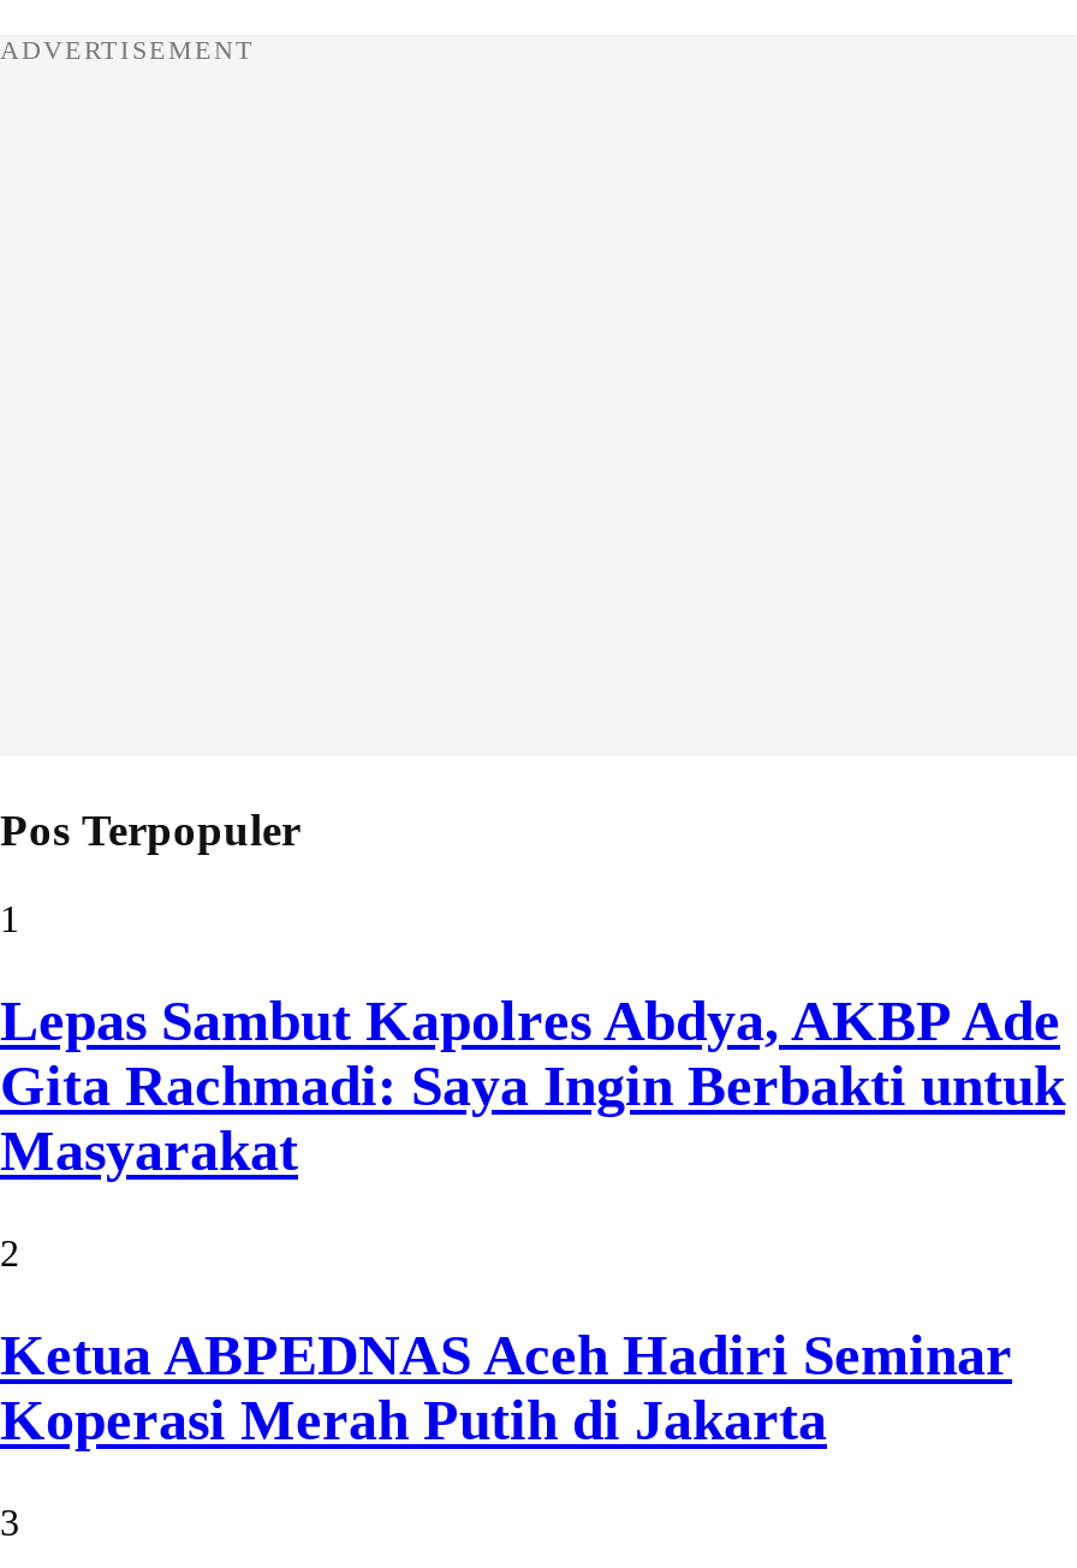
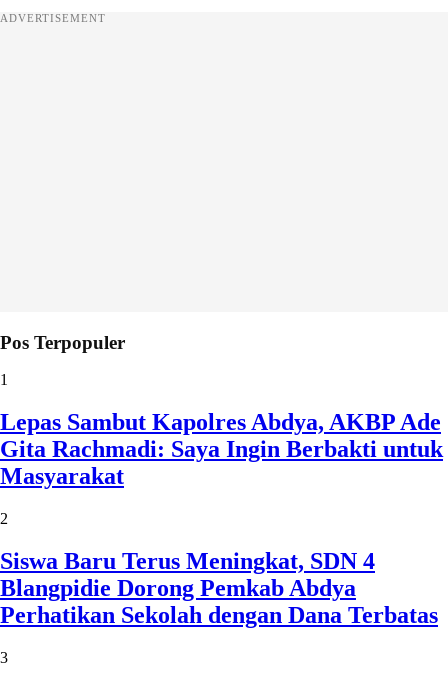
- Ketua ABPEDNAS Aceh Hadiri Seminar
- Koperasi Merah Putih di Jakarta
+ Siswa Baru Terus Meningkat, SDN 4
+ Blangpidie Dorong Pemkab Abdya
+ Perhatikan Sekolah dengan Dana Terbatas
